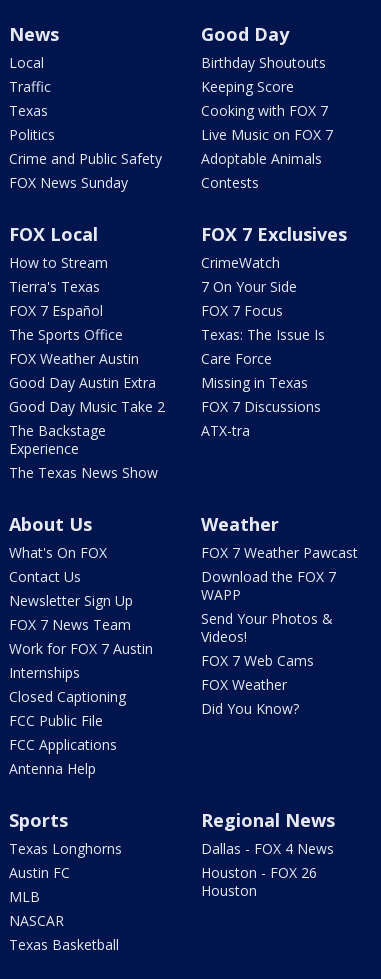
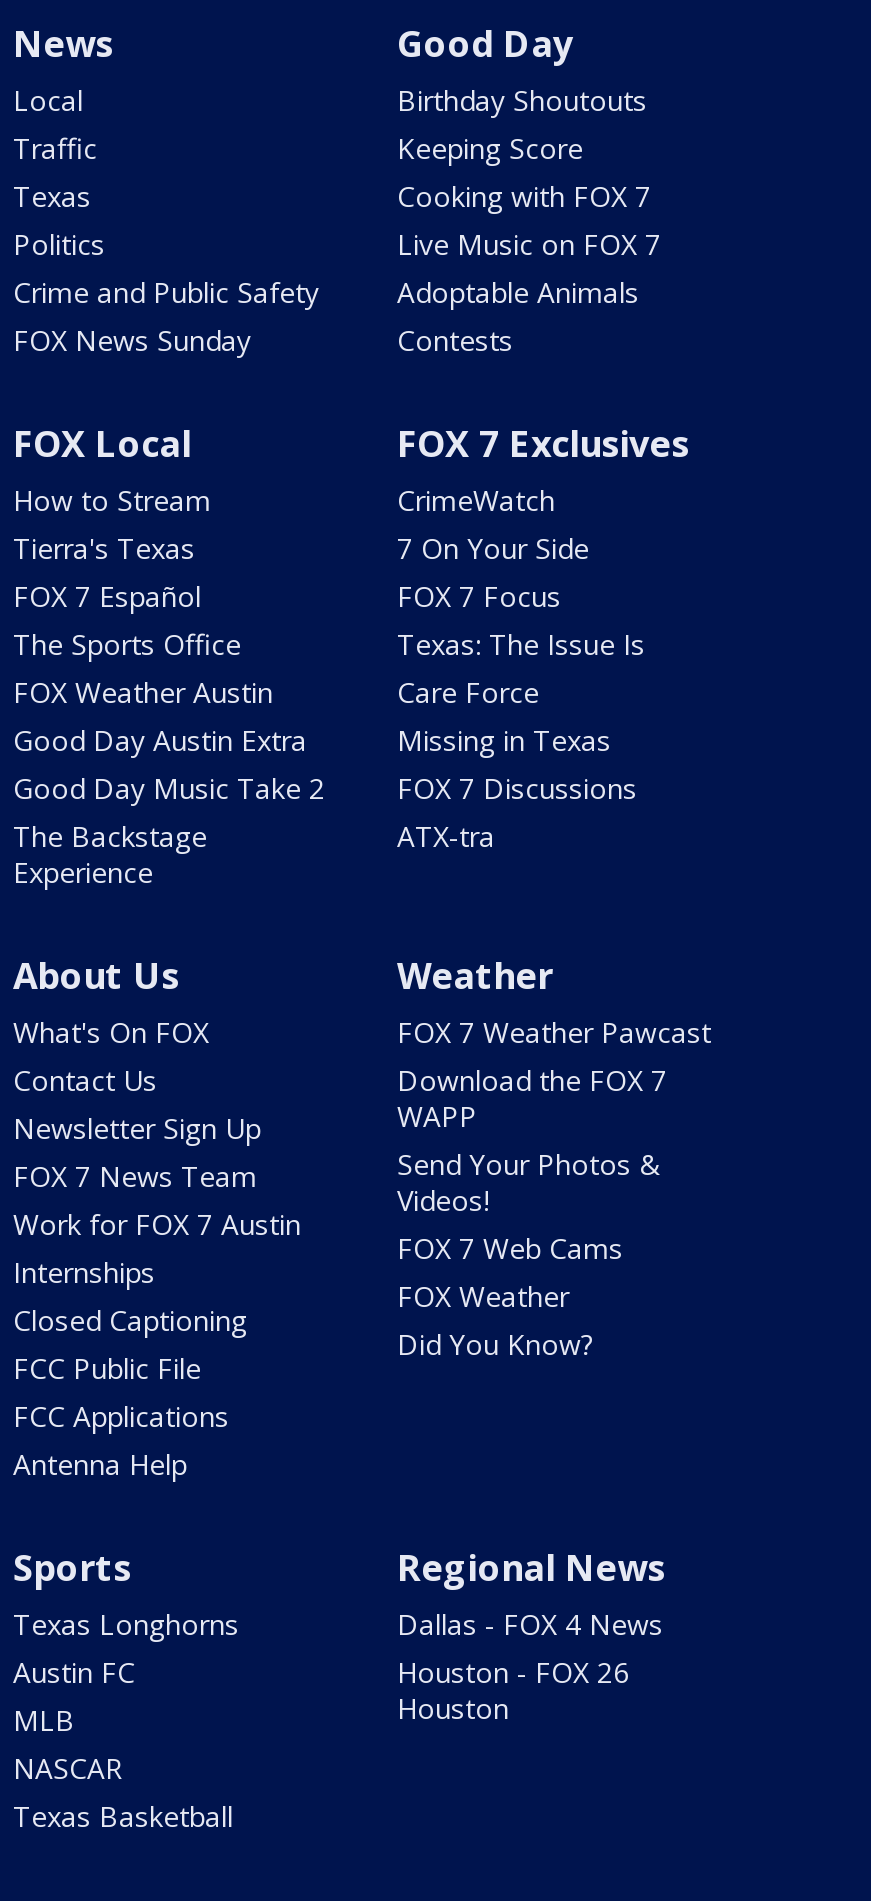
- The Texas News Show
